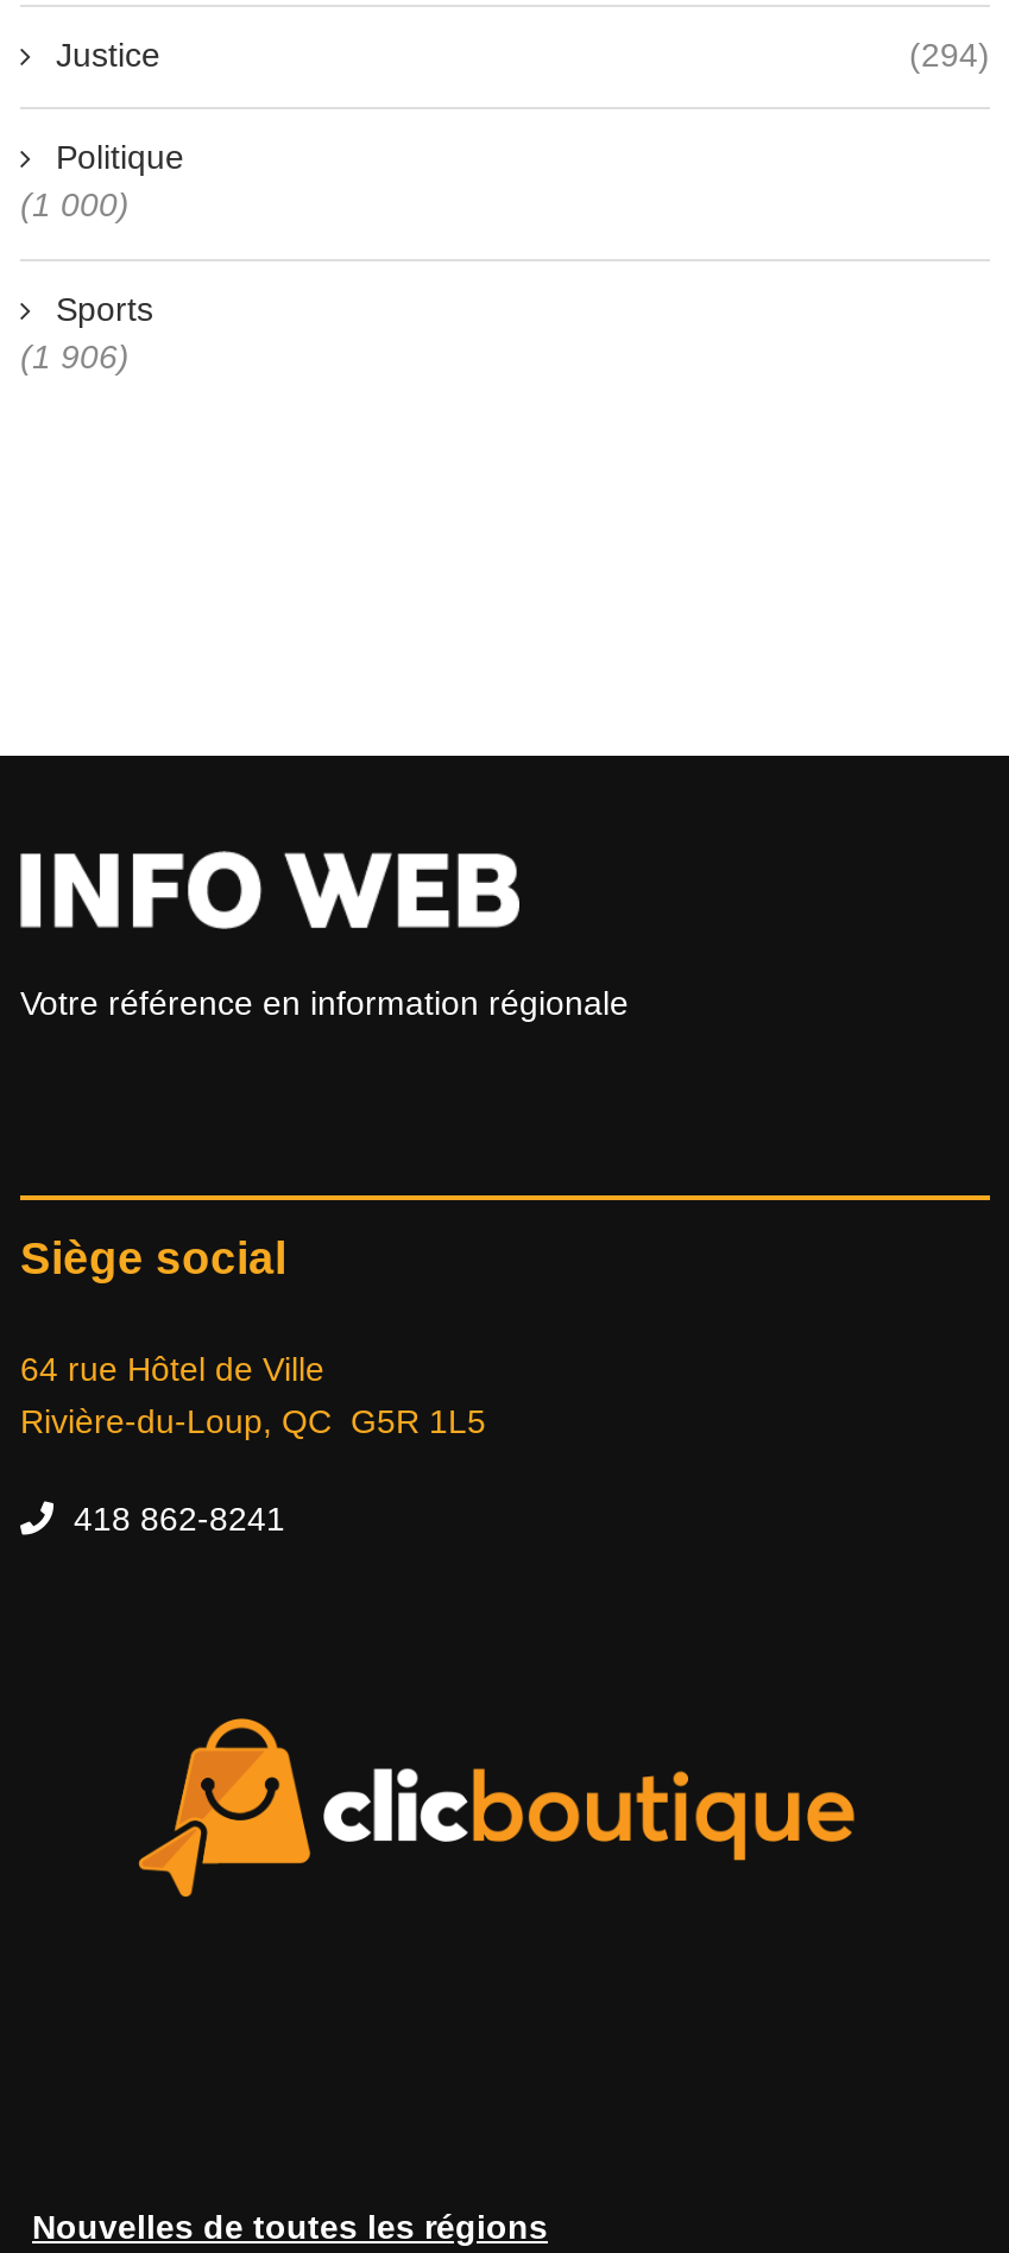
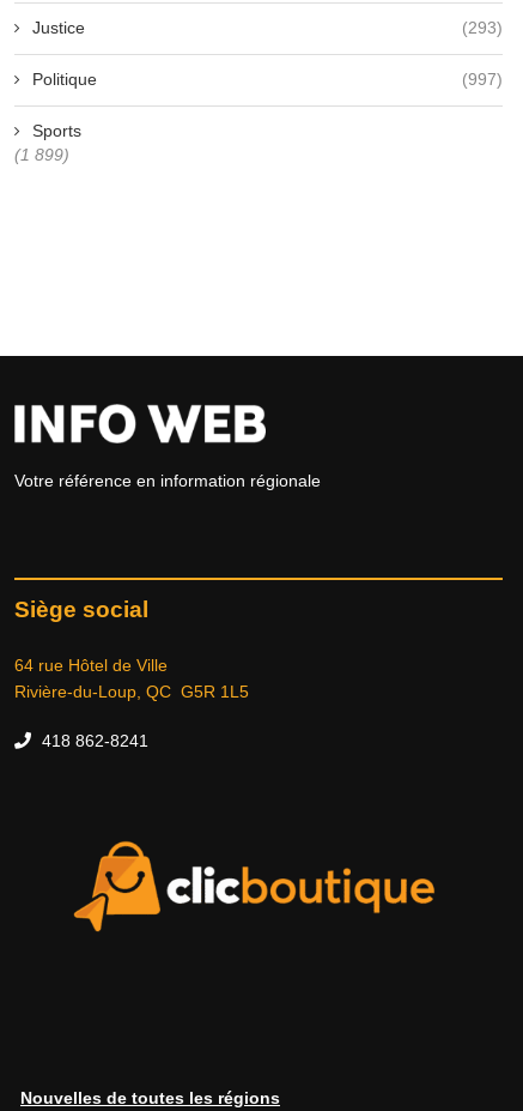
- (294)
+ (293)

- (1 000)
+ (997)

- (1 906)
+ (1 899)
